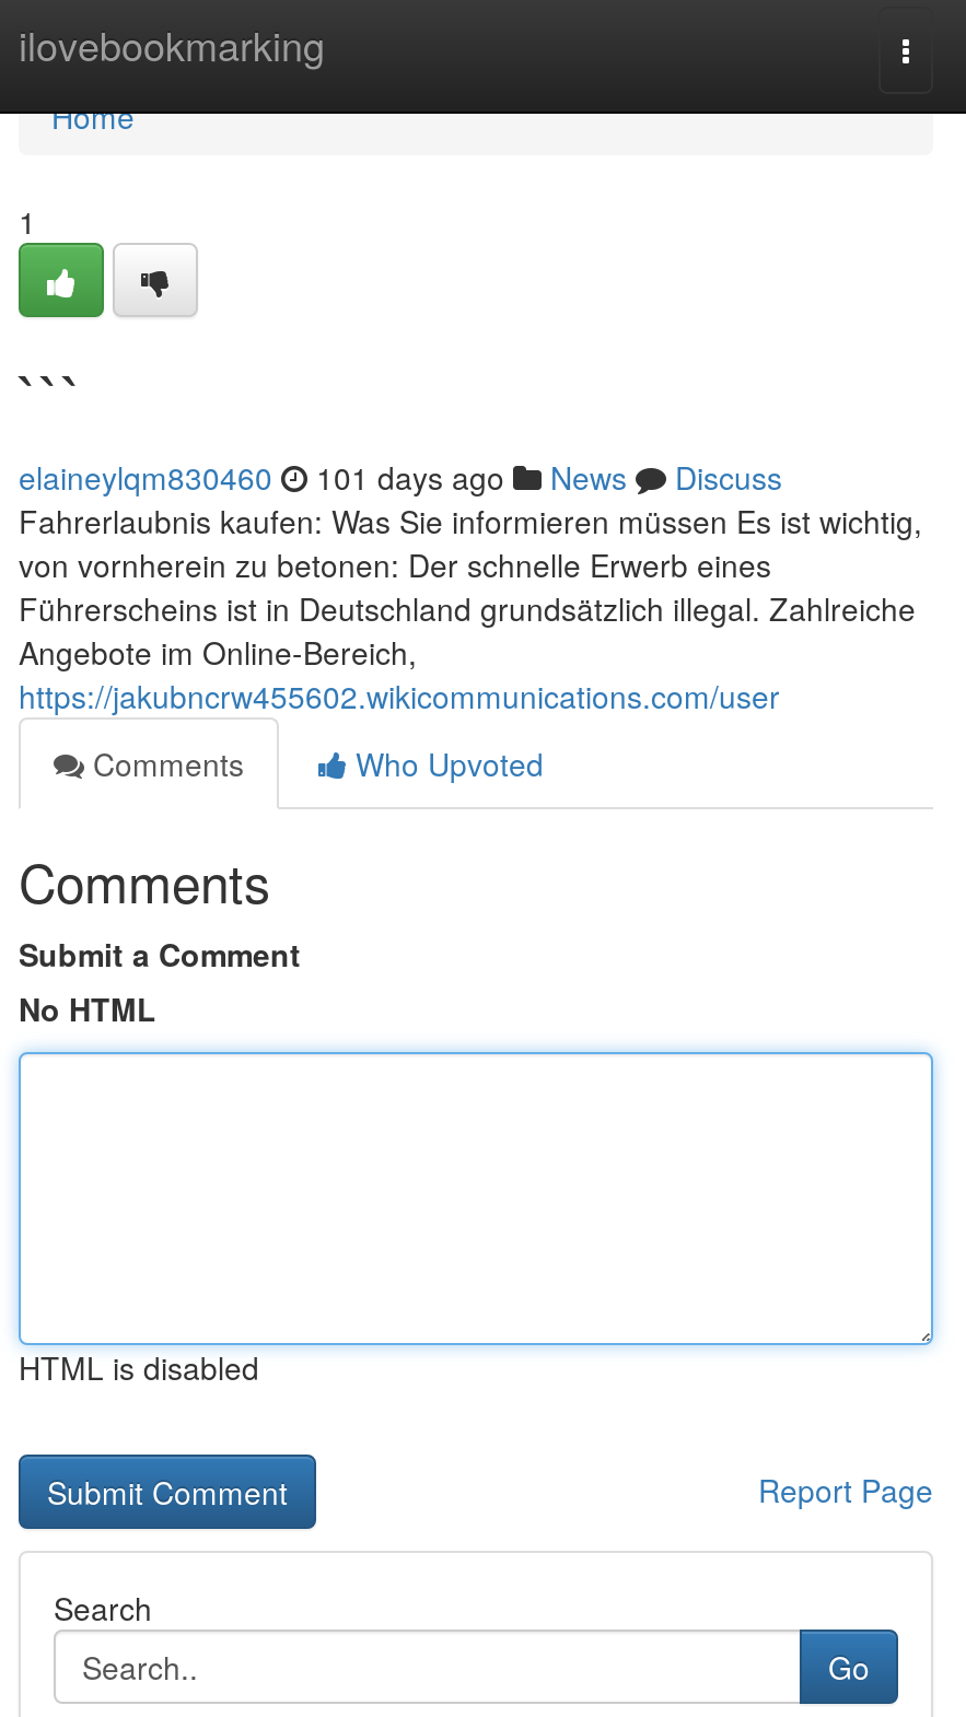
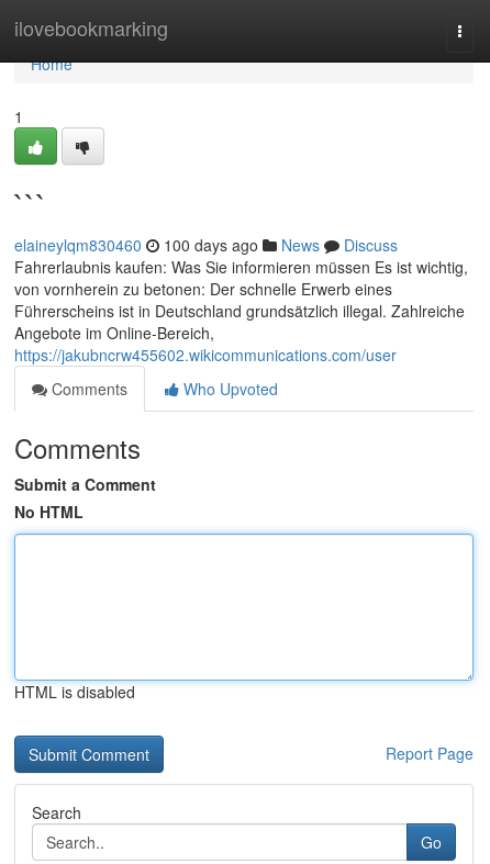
- elaineylqm830460 101 days ago News Discuss
+ elaineylqm830460 100 days ago News Discuss
